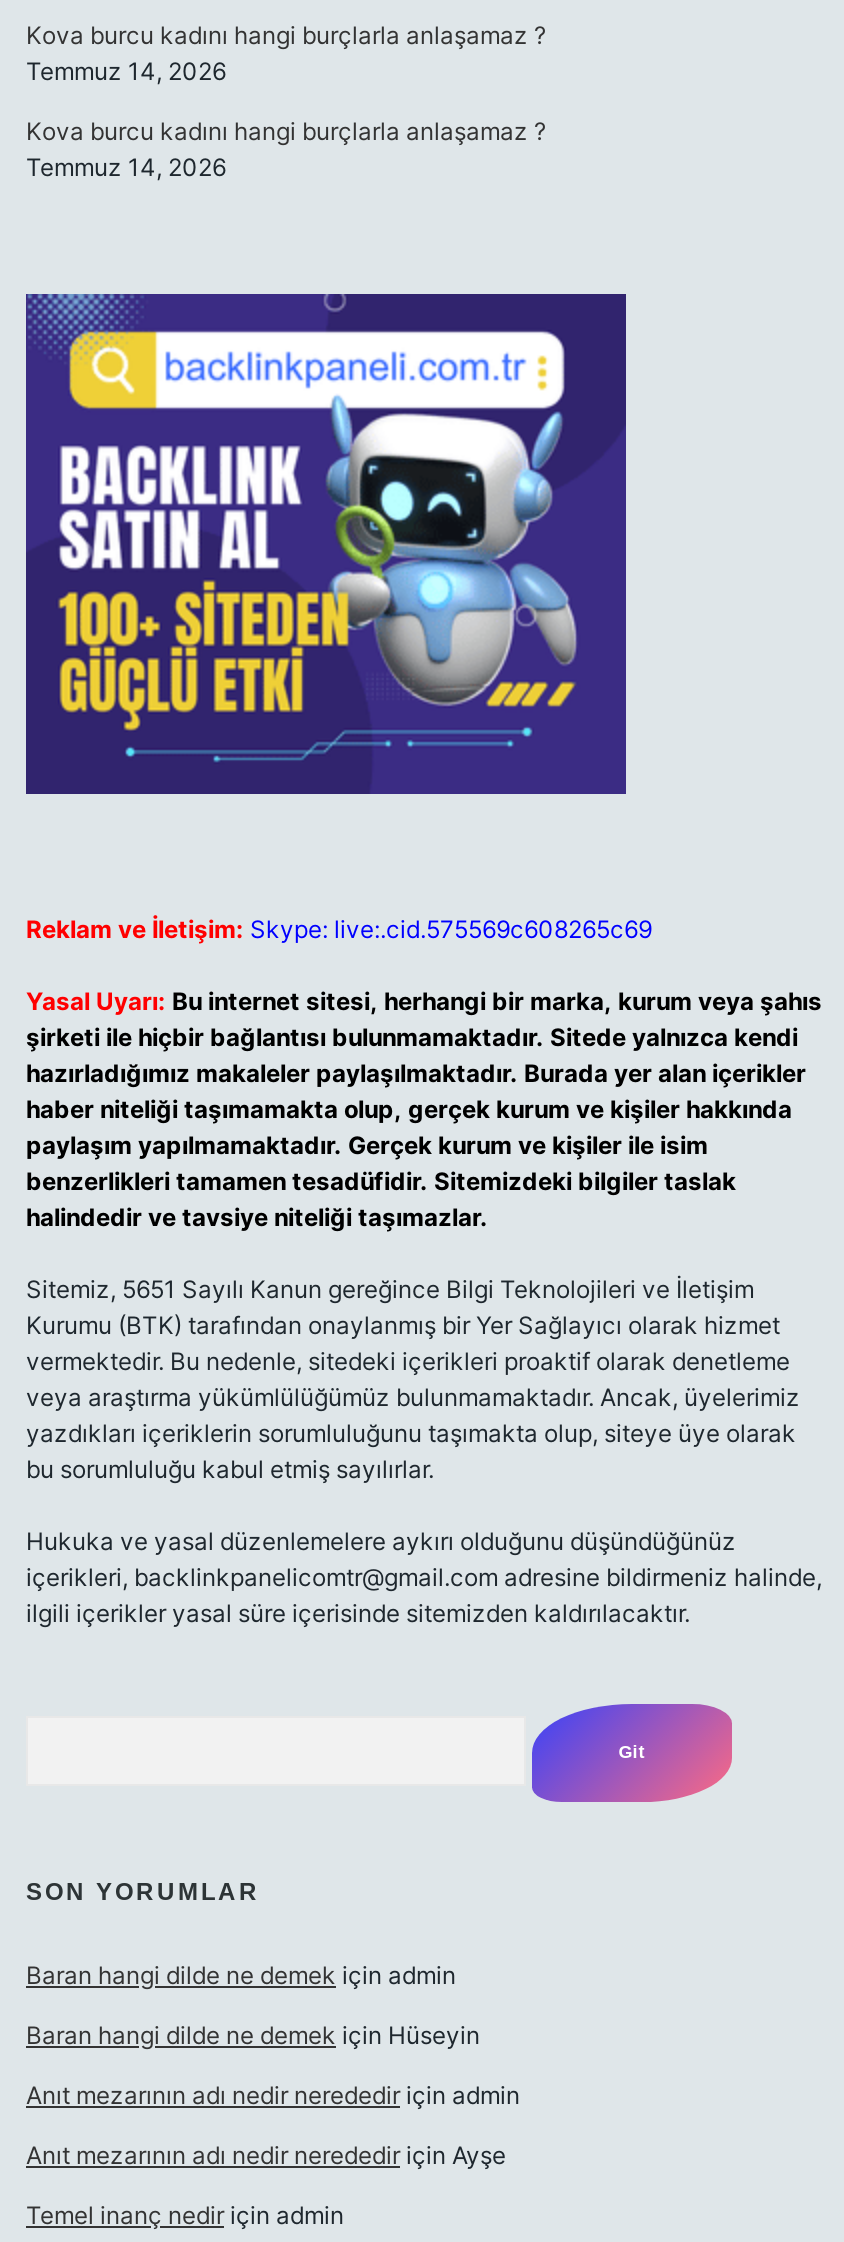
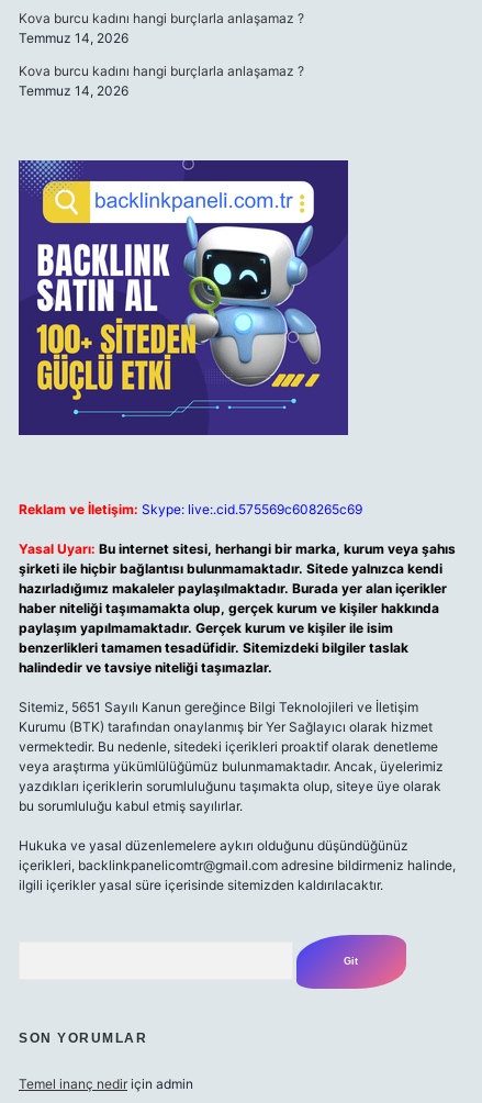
- Baran hangi dilde ne demek için admin
- Baran hangi dilde ne demek için Hüseyin
- Anıt mezarının adı nedir nerededir için admin
- Anıt mezarının adı nedir nerededir için Ayşe
